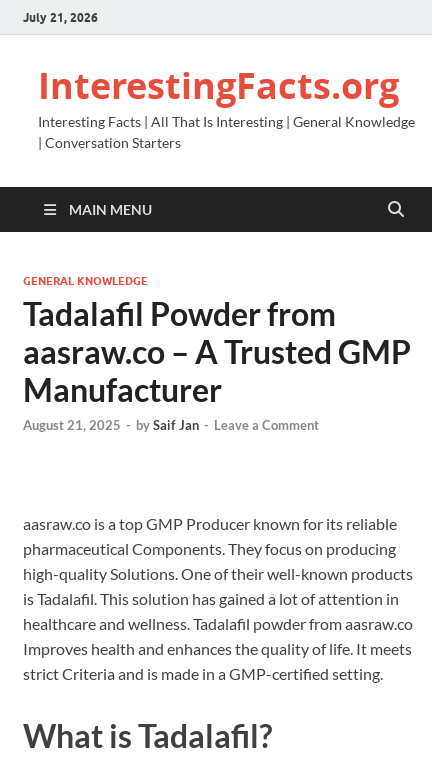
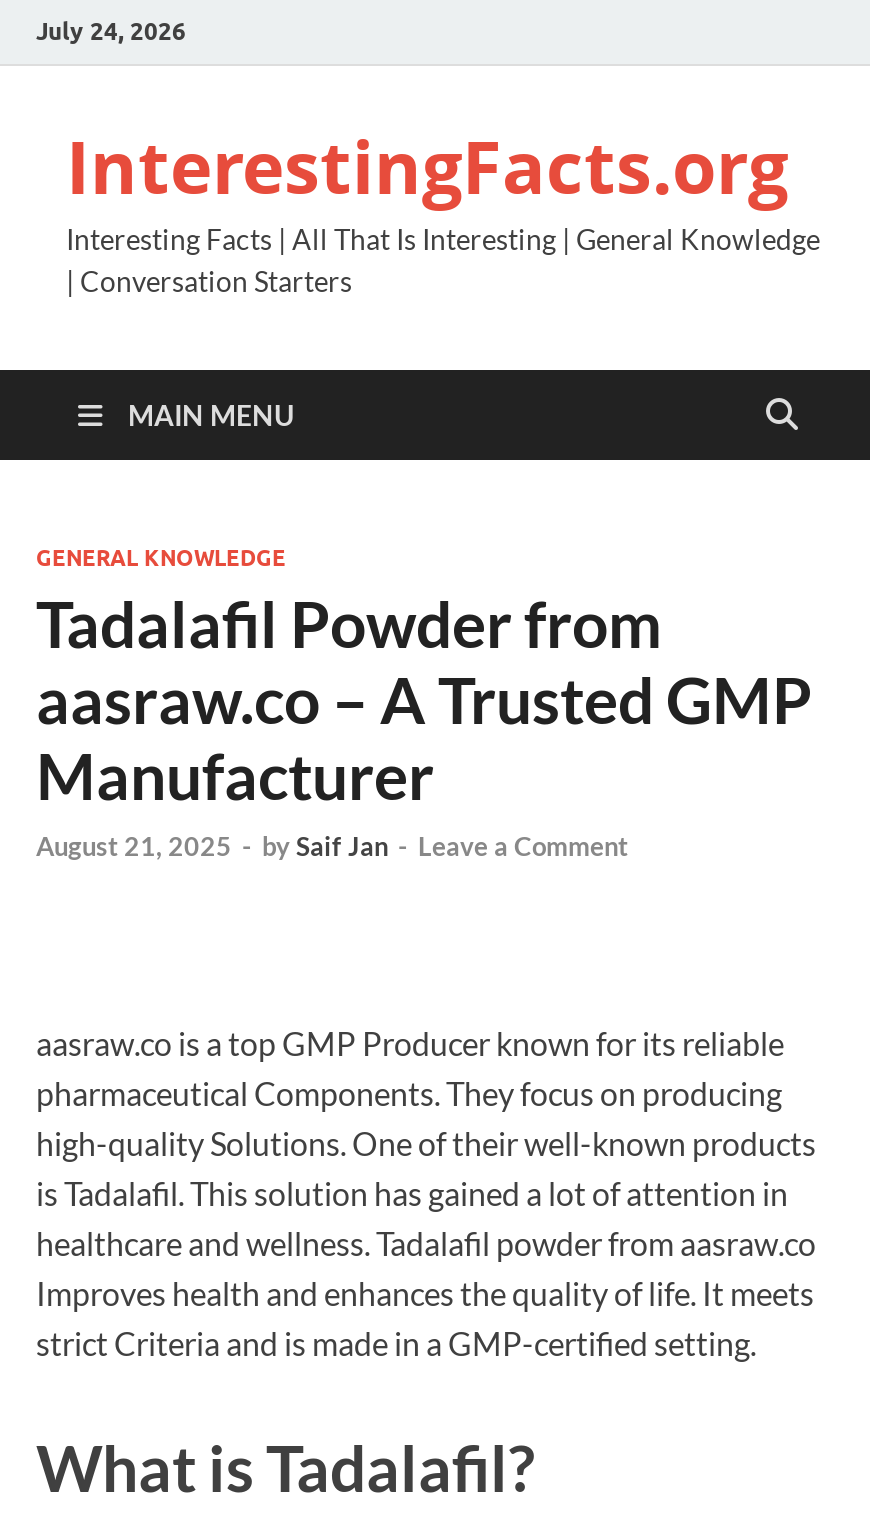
- July 21, 2026
+ July 24, 2026
